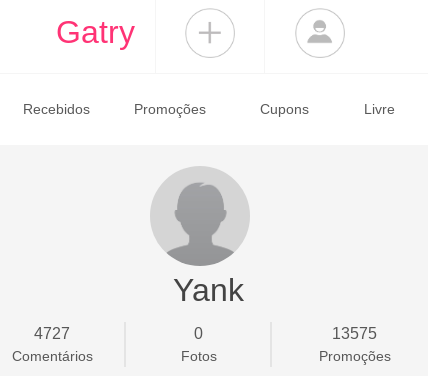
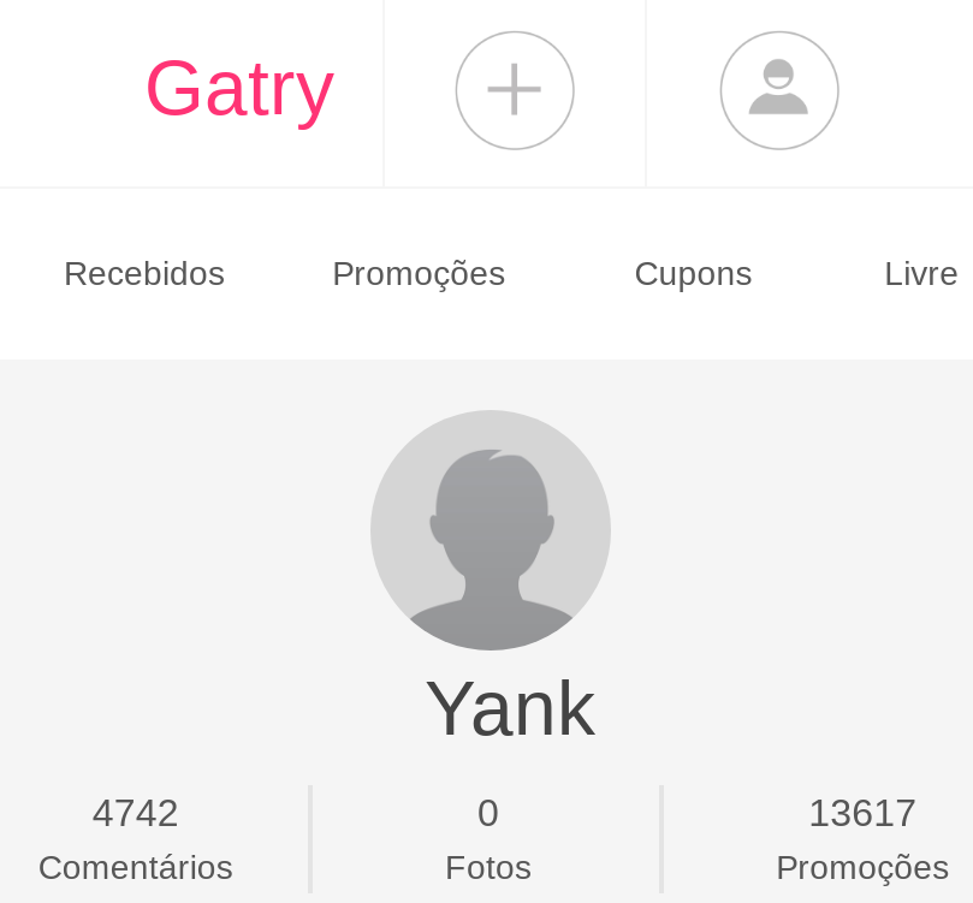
- 4727
+ 4742

- 13575
+ 13617
